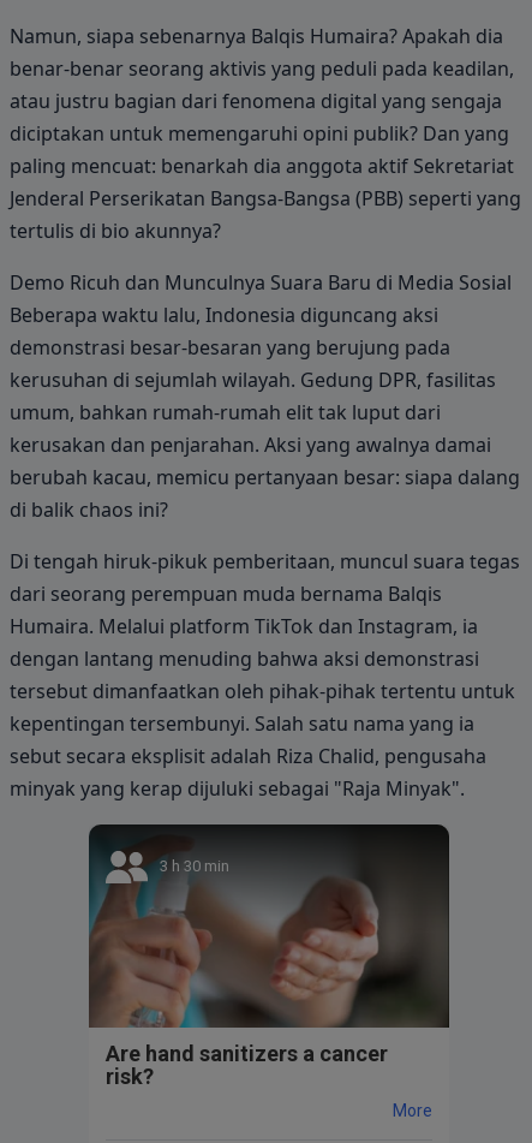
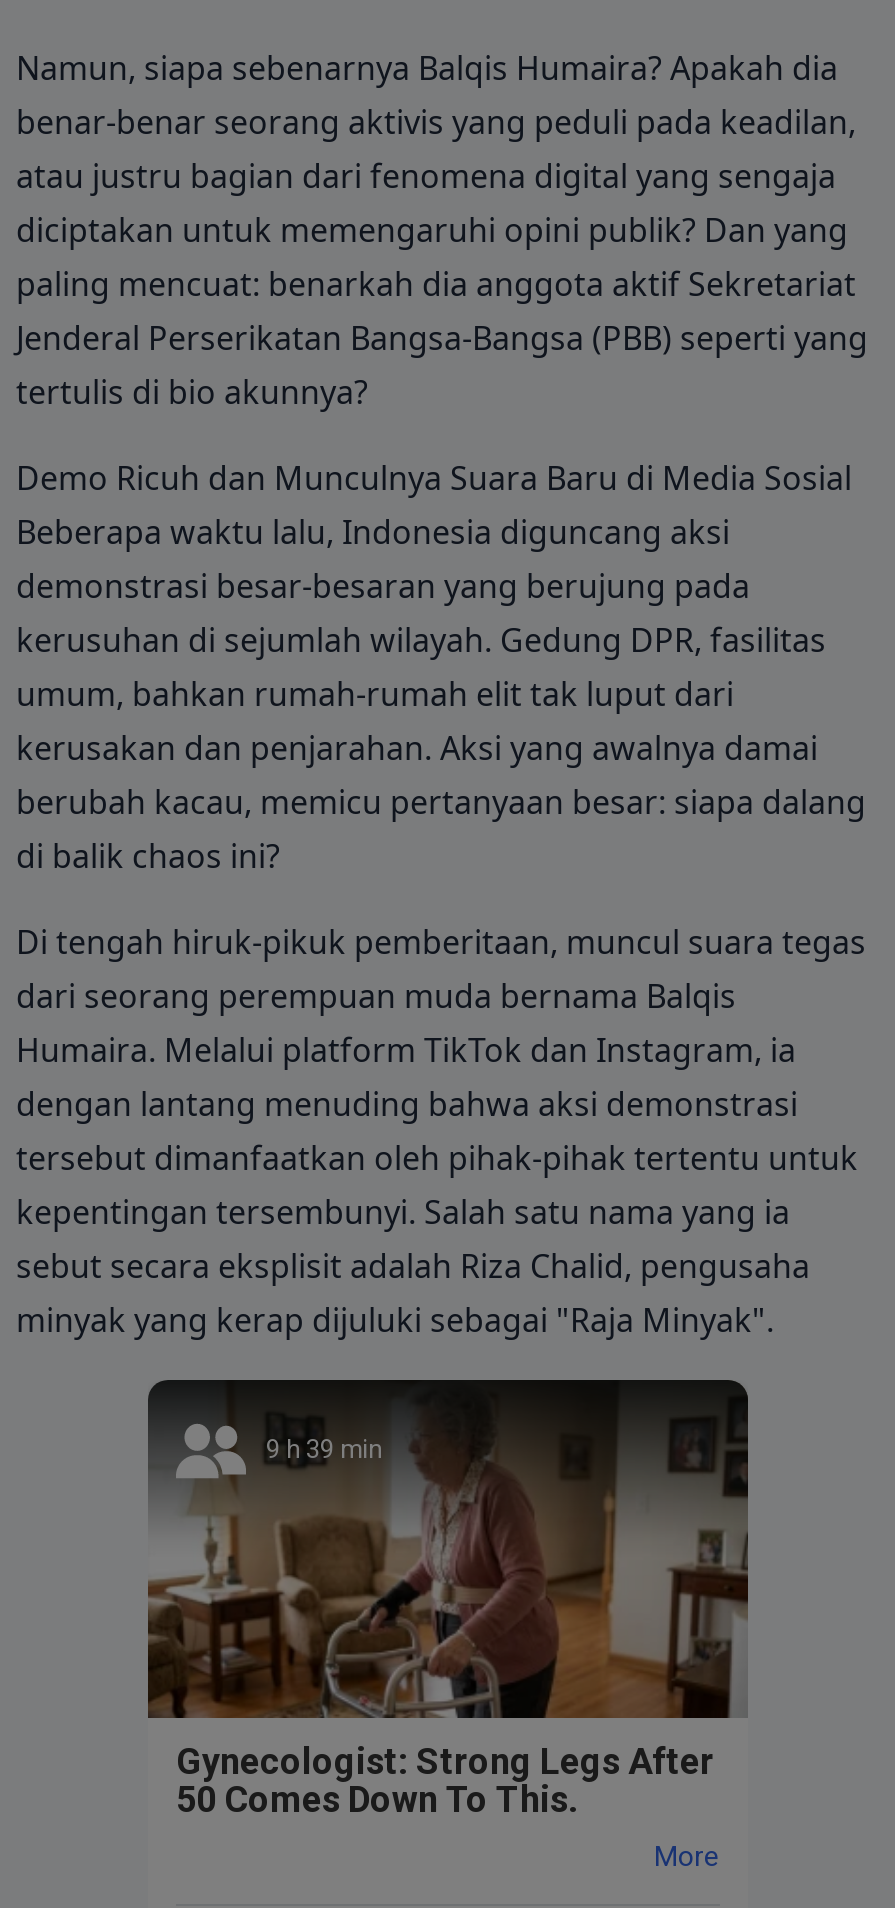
- [image]
- 3 h 30 min
+ [image]
+ 9 h 39 min

- Are hand sanitizers a cancer
- risk?
+ Gynecologist: Strong Legs After
+ 50 Comes Down To This.
